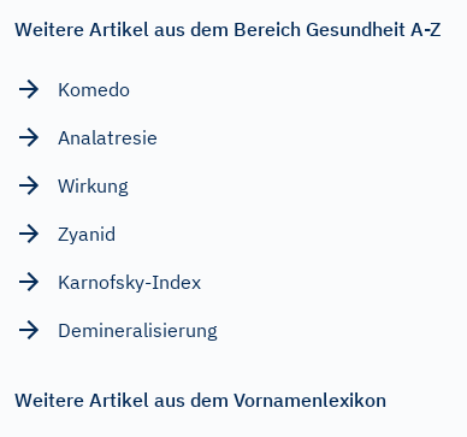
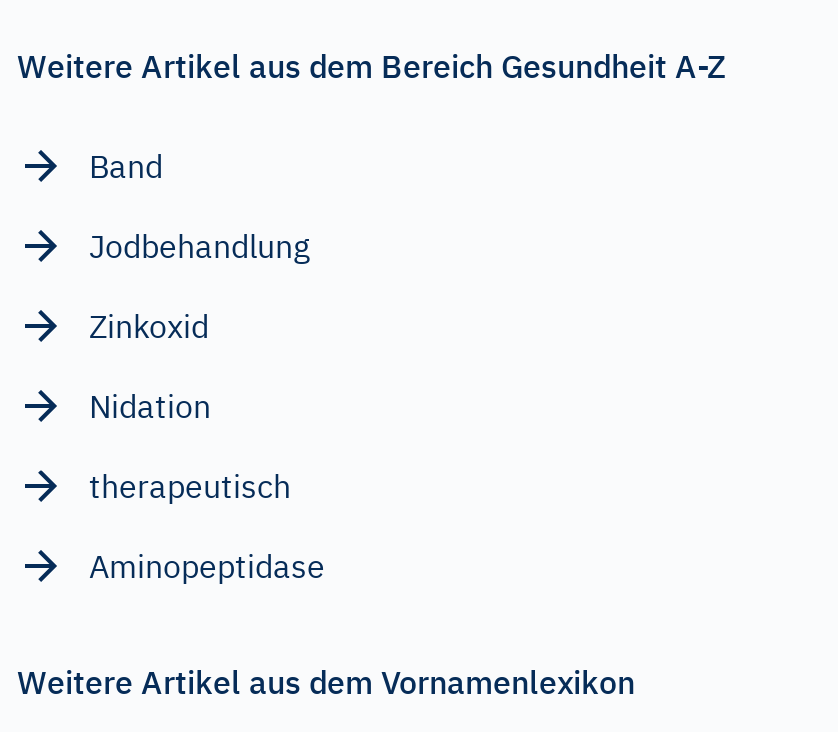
- Komedo
+ Band

- Analatresie
+ Jodbehandlung

- Wirkung
+ Zinkoxid

- Zyanid
+ Nidation

- Karnofsky-Index
+ therapeutisch

- Demineralisierung
+ Aminopeptidase
